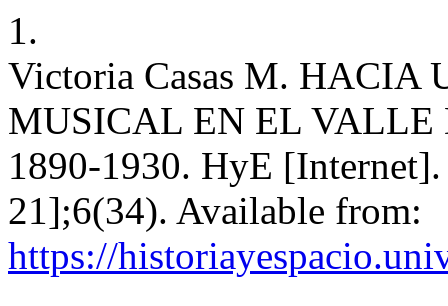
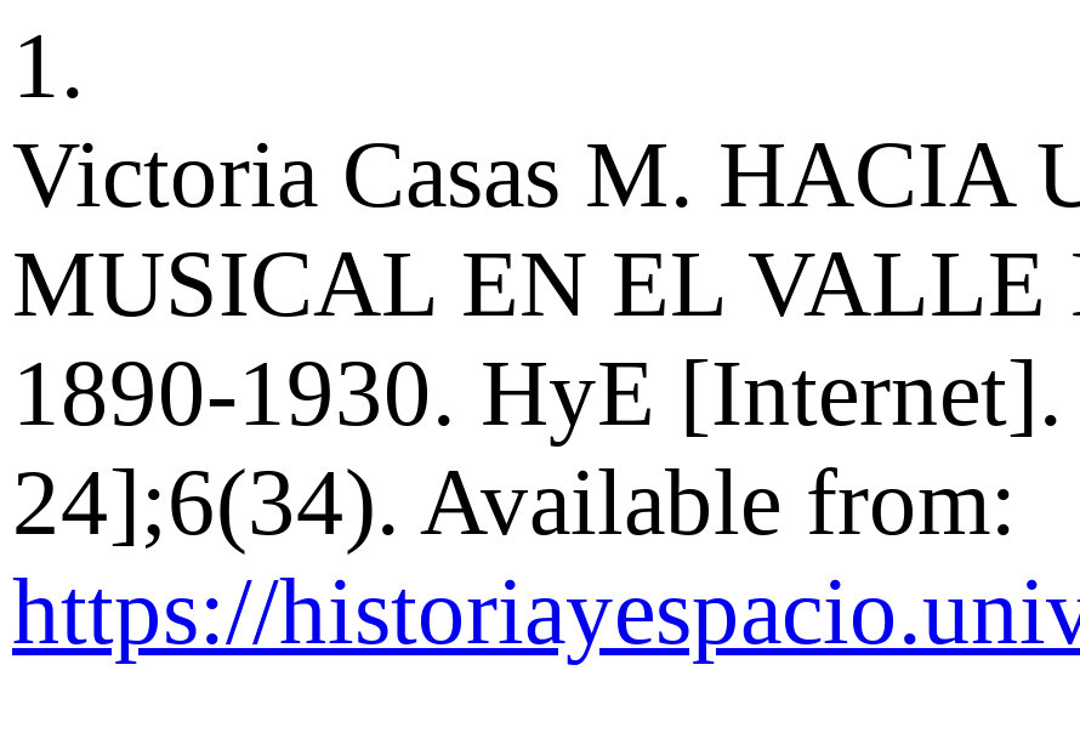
- 21];6(34). Available from:
+ 24];6(34). Available from:
